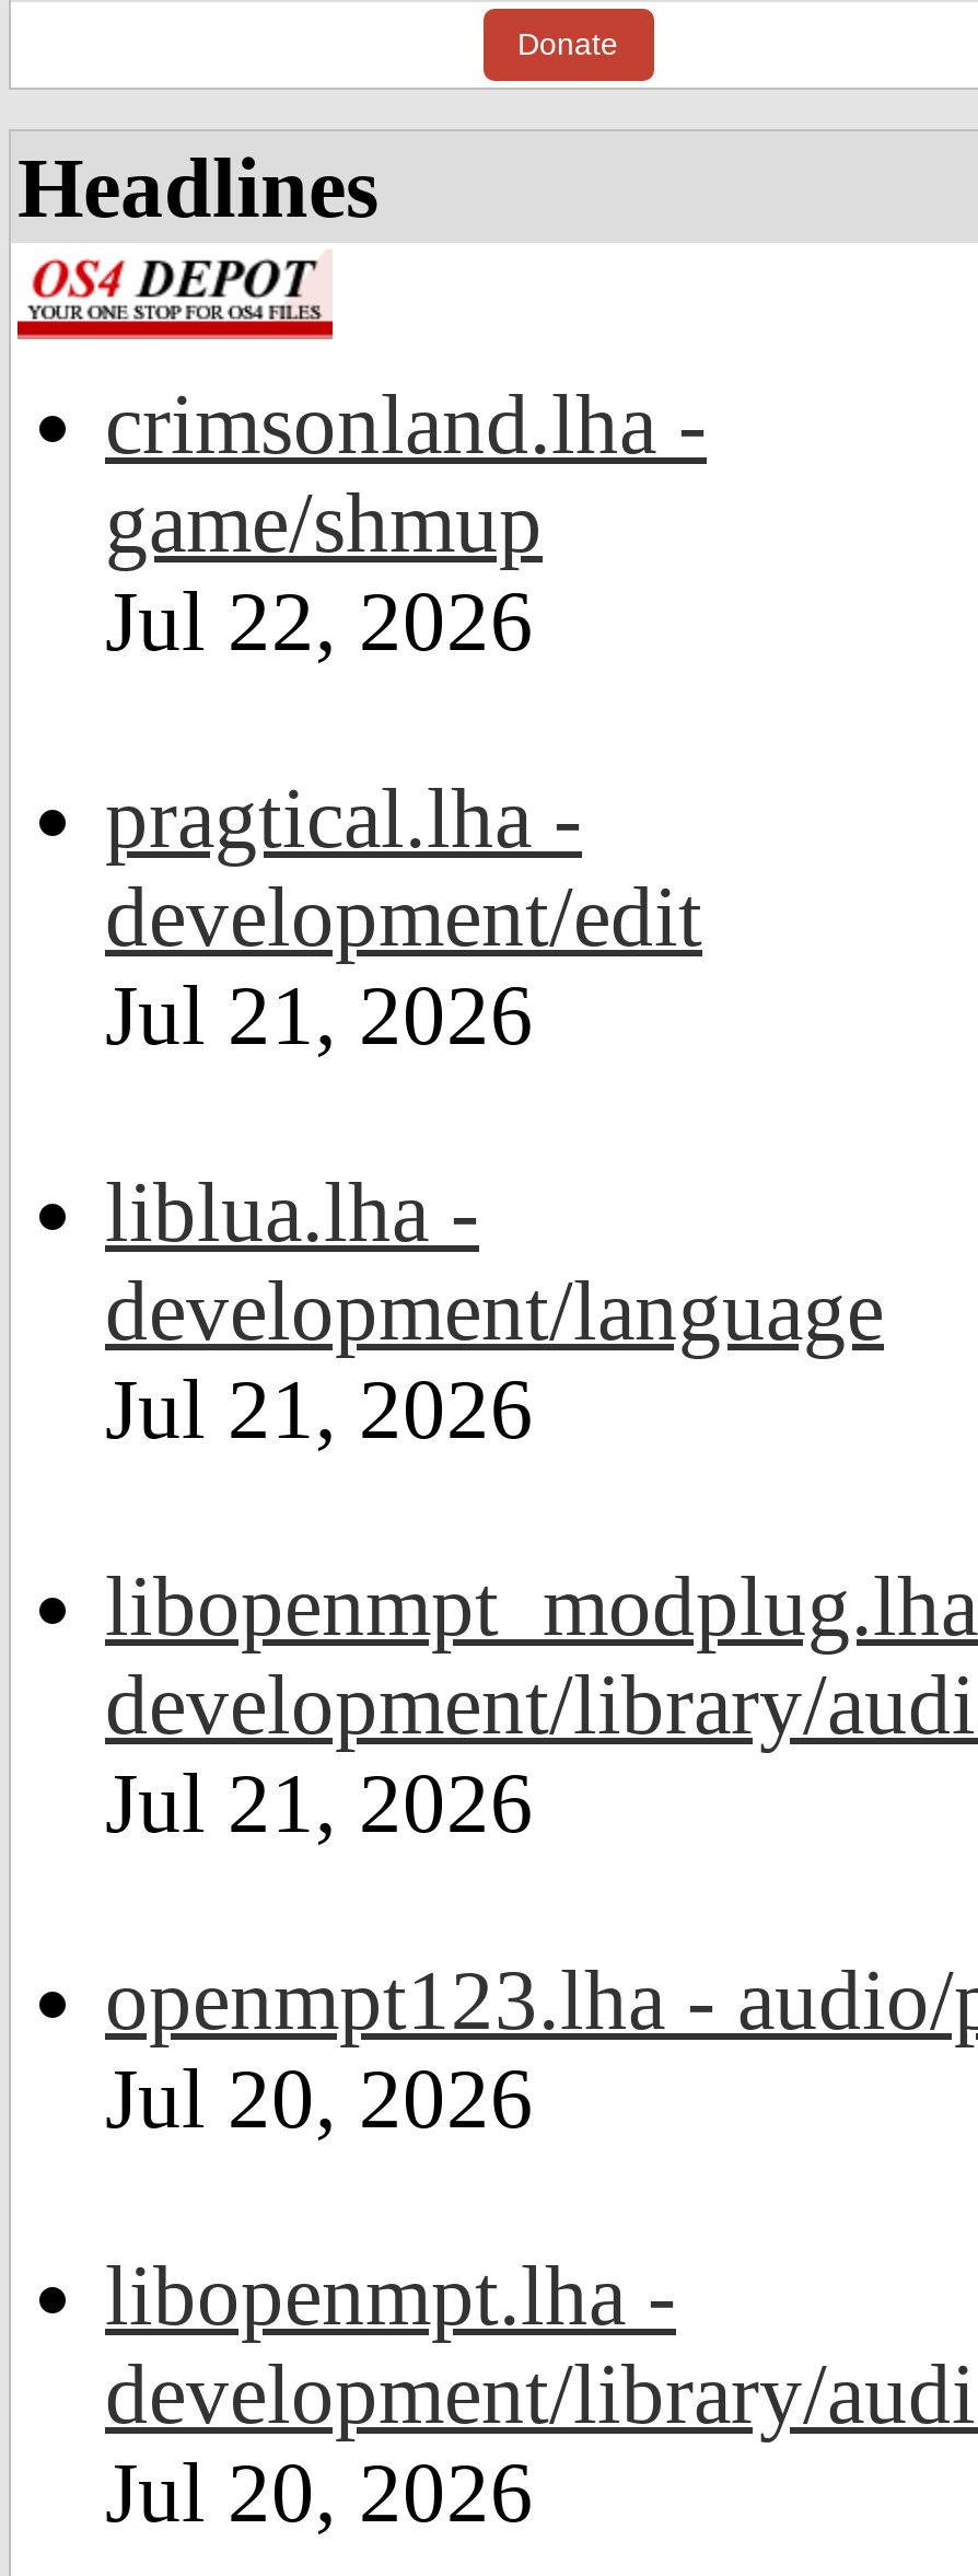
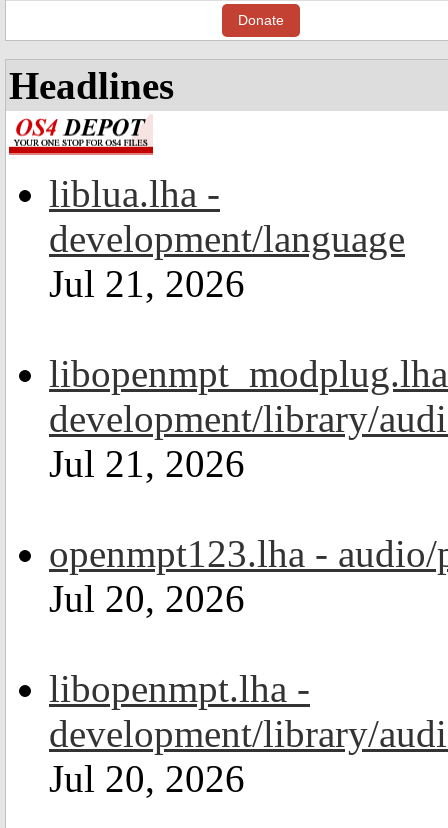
- crimsonland.lha -
- game/shmup
- Jul 22, 2026
- pragtical.lha -
- development/edit
- Jul 21, 2026
